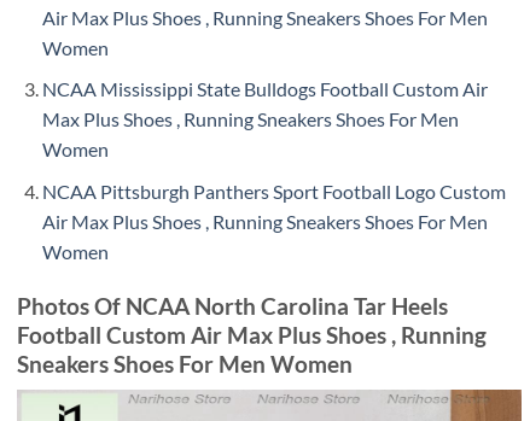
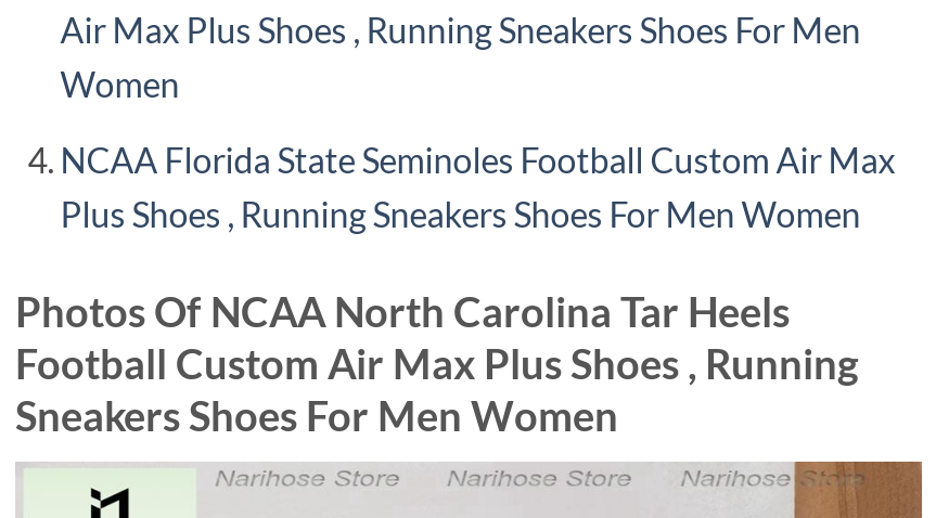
- NCAA Mississippi State Bulldogs Football Custom Air
- Max Plus Shoes , Running Sneakers Shoes For Men
- Women
- NCAA Pittsburgh Panthers Sport Football Logo Custom
- Air Max Plus Shoes , Running Sneakers Shoes For Men
- Women
+ NCAA Florida State Seminoles Football Custom Air Max
+ Plus Shoes , Running Sneakers Shoes For Men Women
